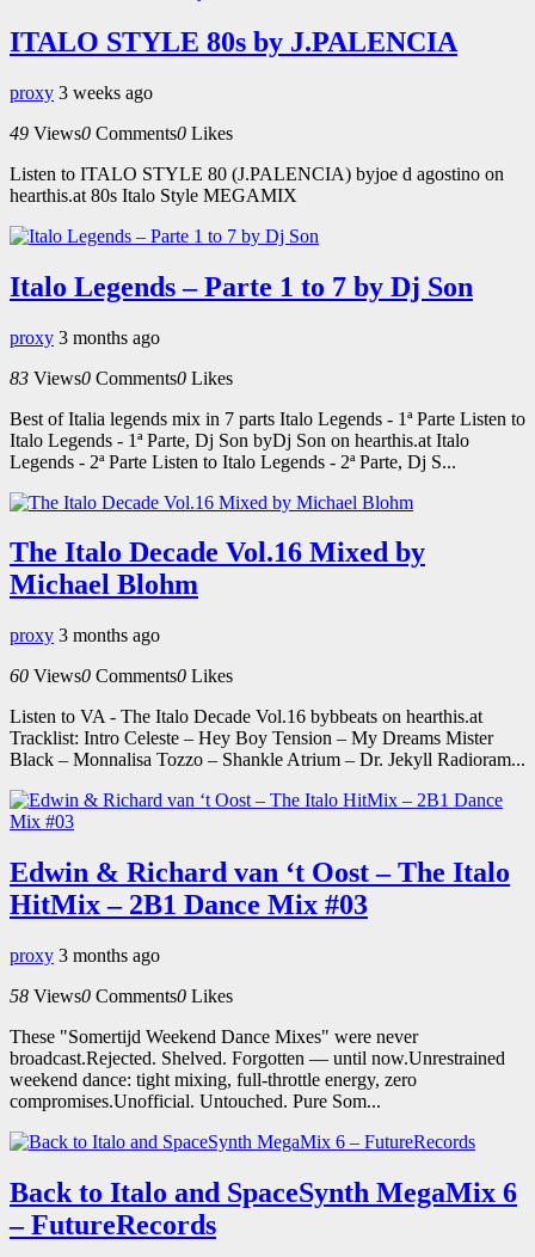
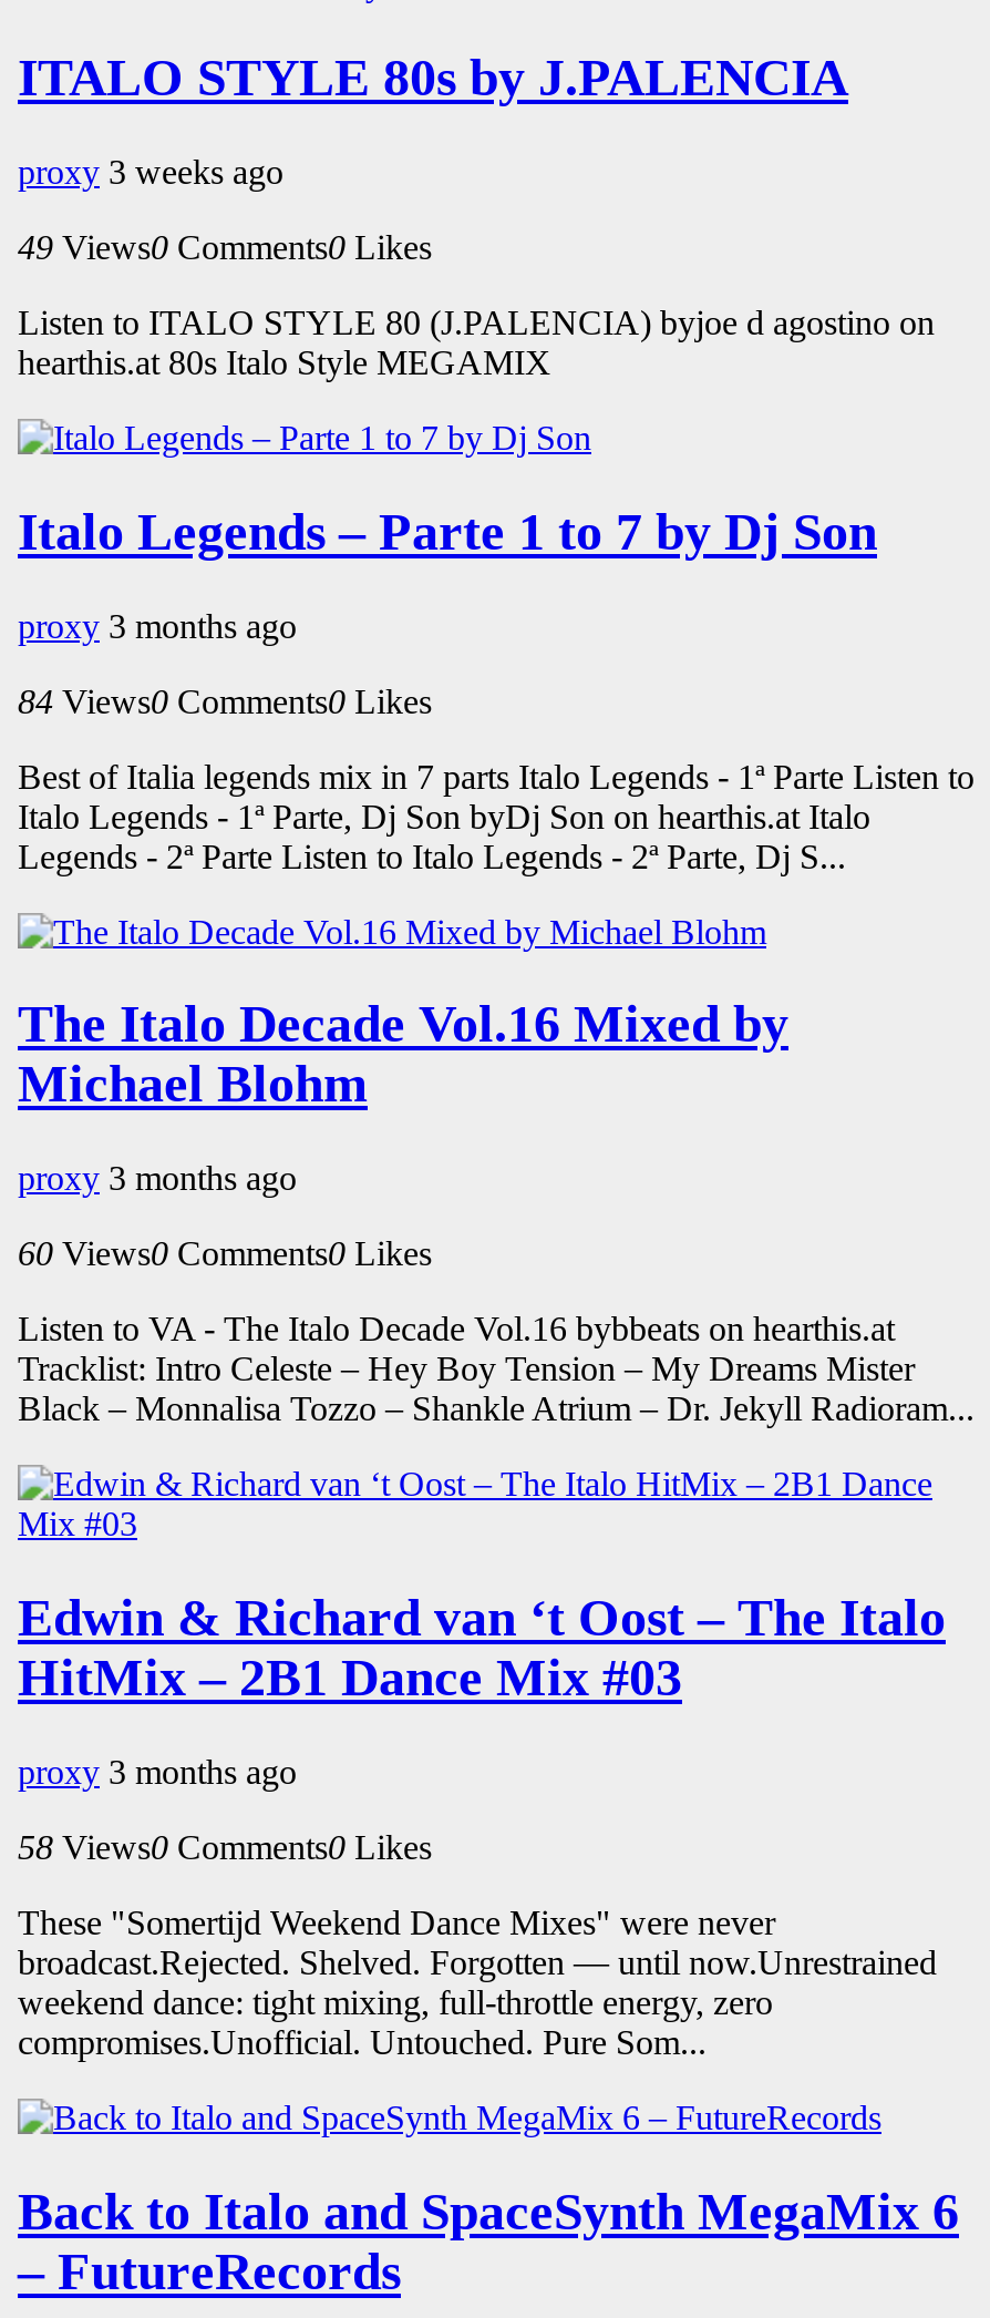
- 83 Views0 Comments0 Likes
+ 84 Views0 Comments0 Likes
